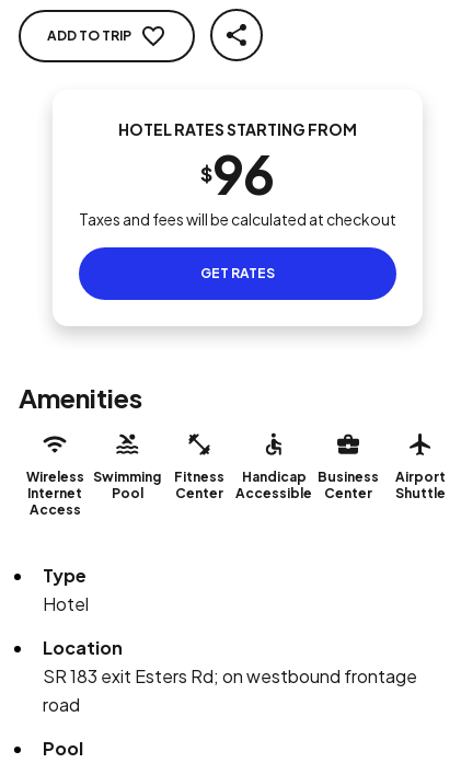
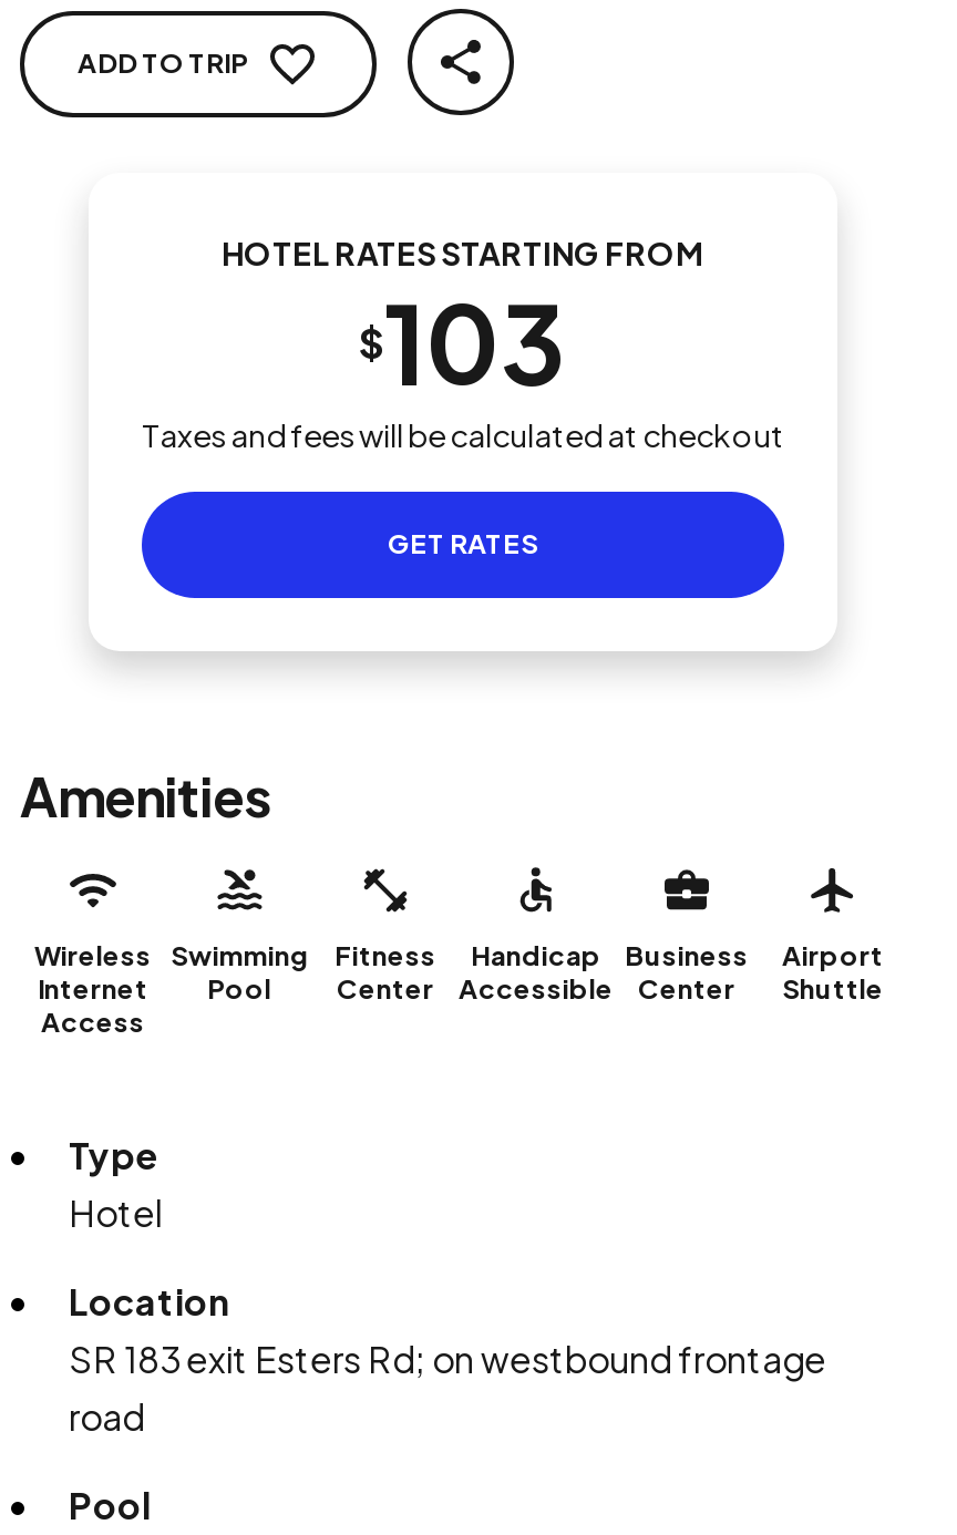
- $96
+ $103
